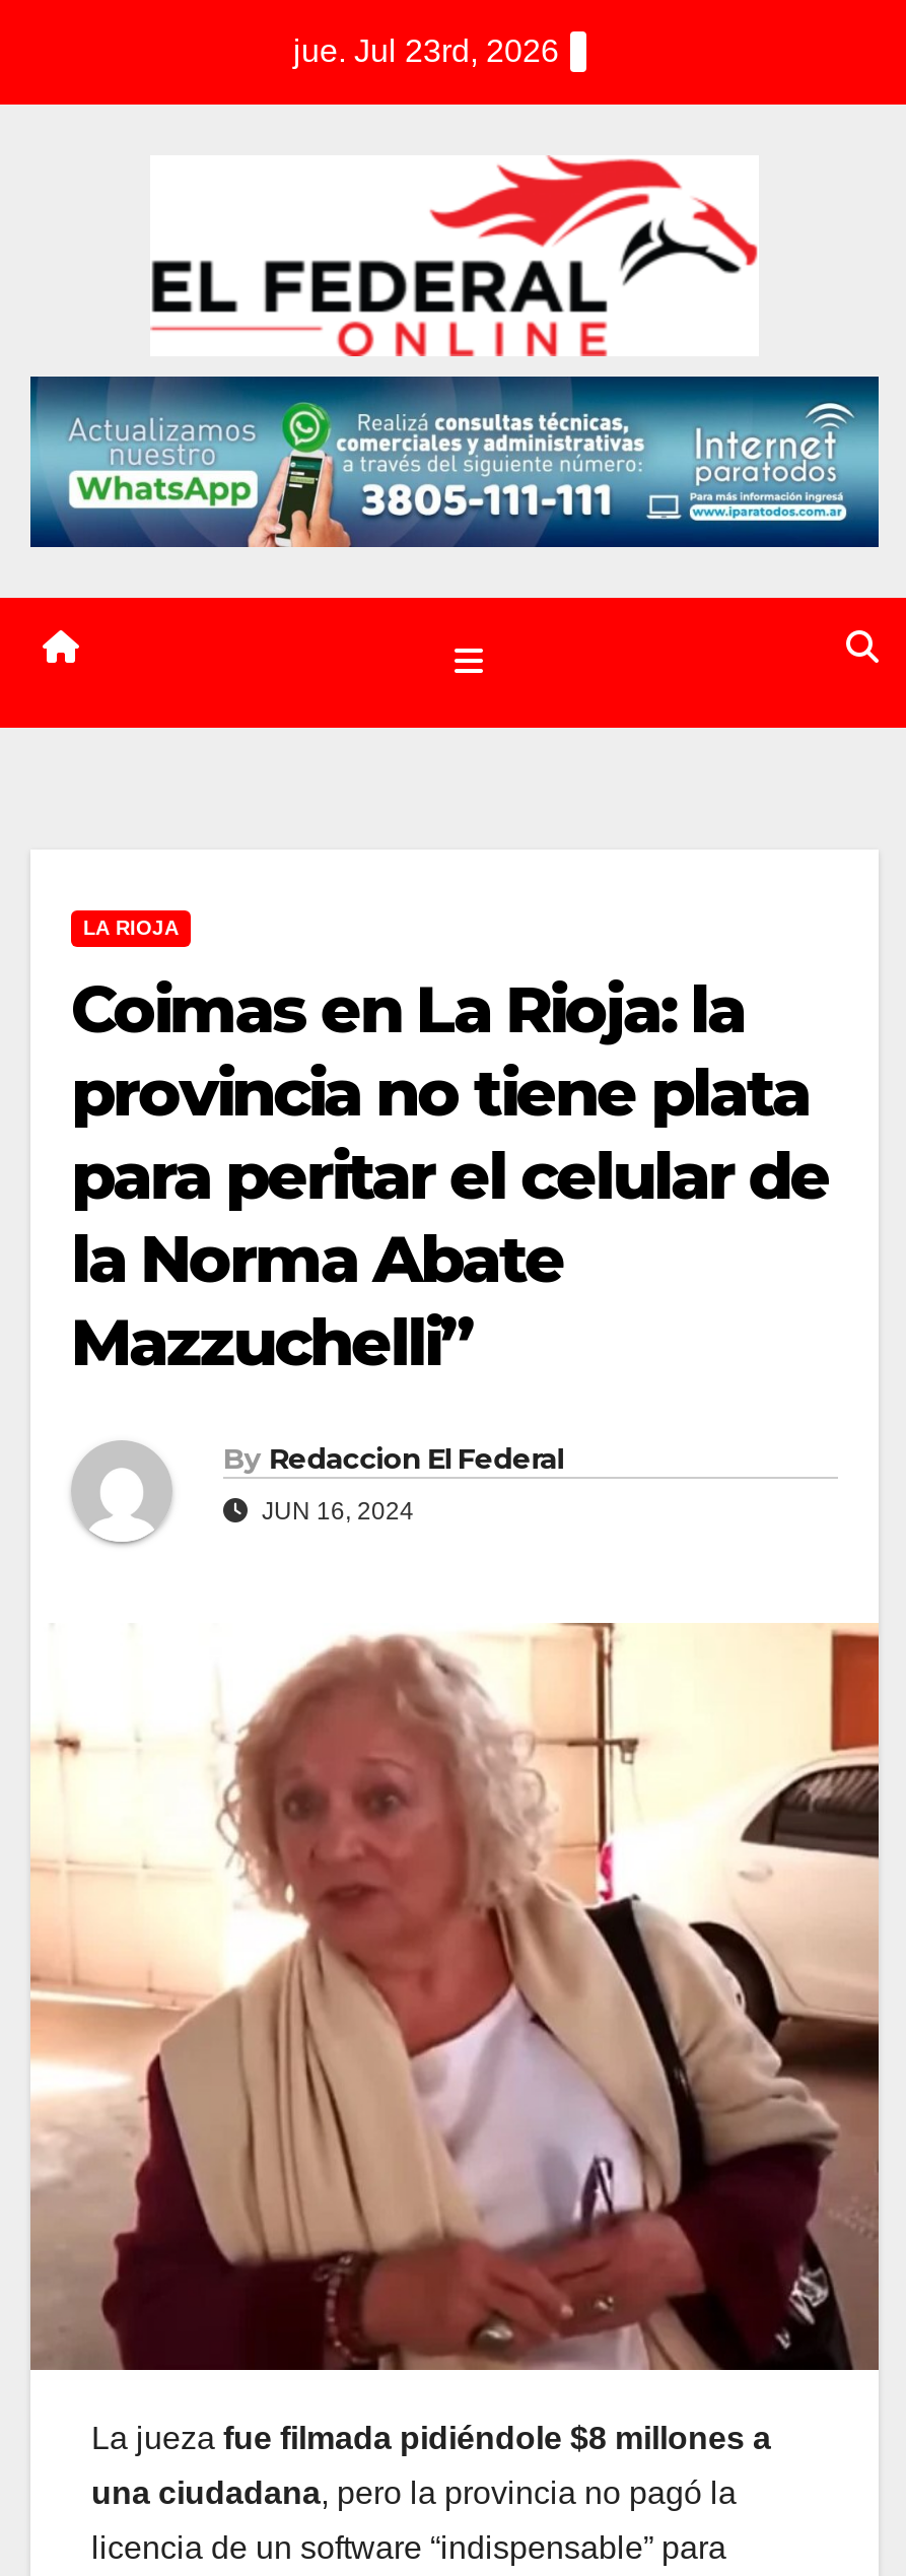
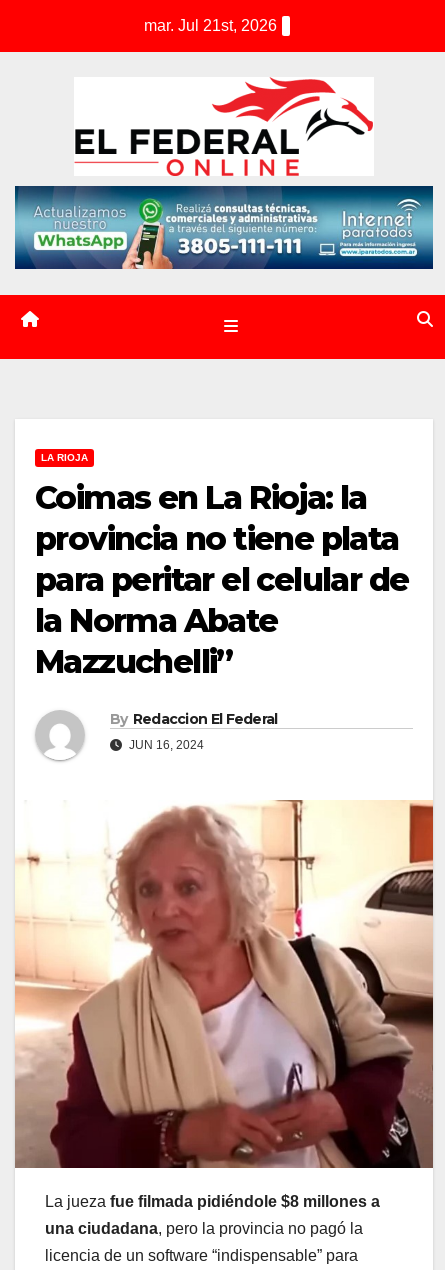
- jue. Jul 23rd, 2026
+ mar. Jul 21st, 2026
